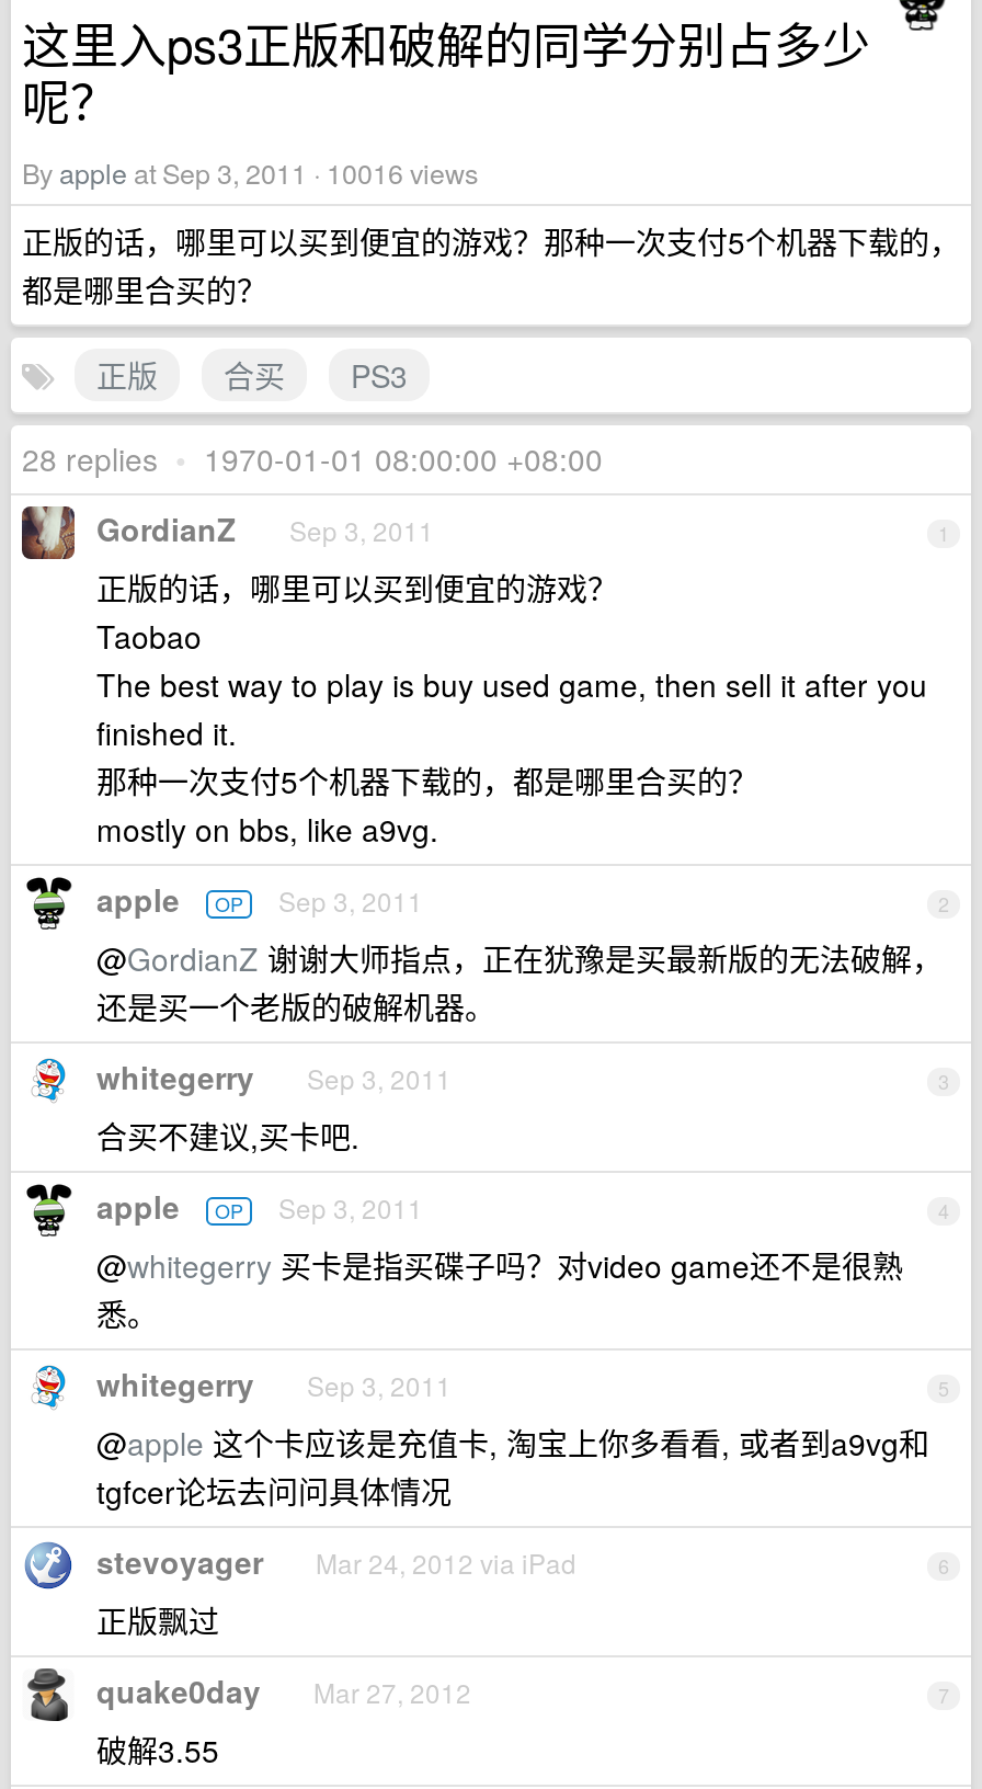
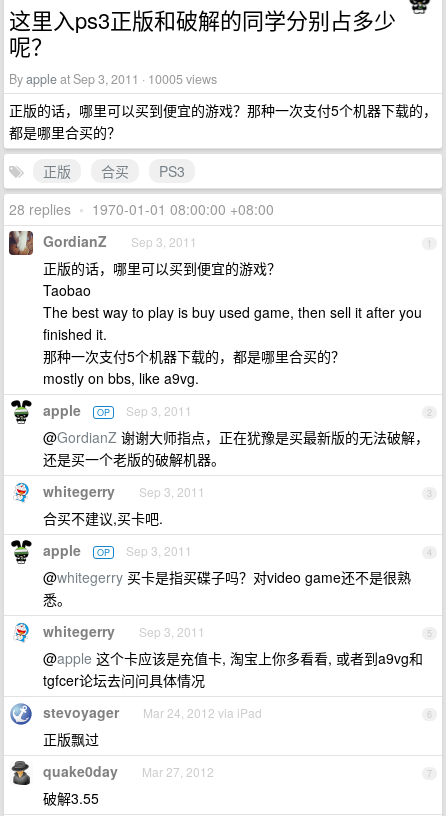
- By apple at Sep 3, 2011 · 10016 views
+ By apple at Sep 3, 2011 · 10005 views
